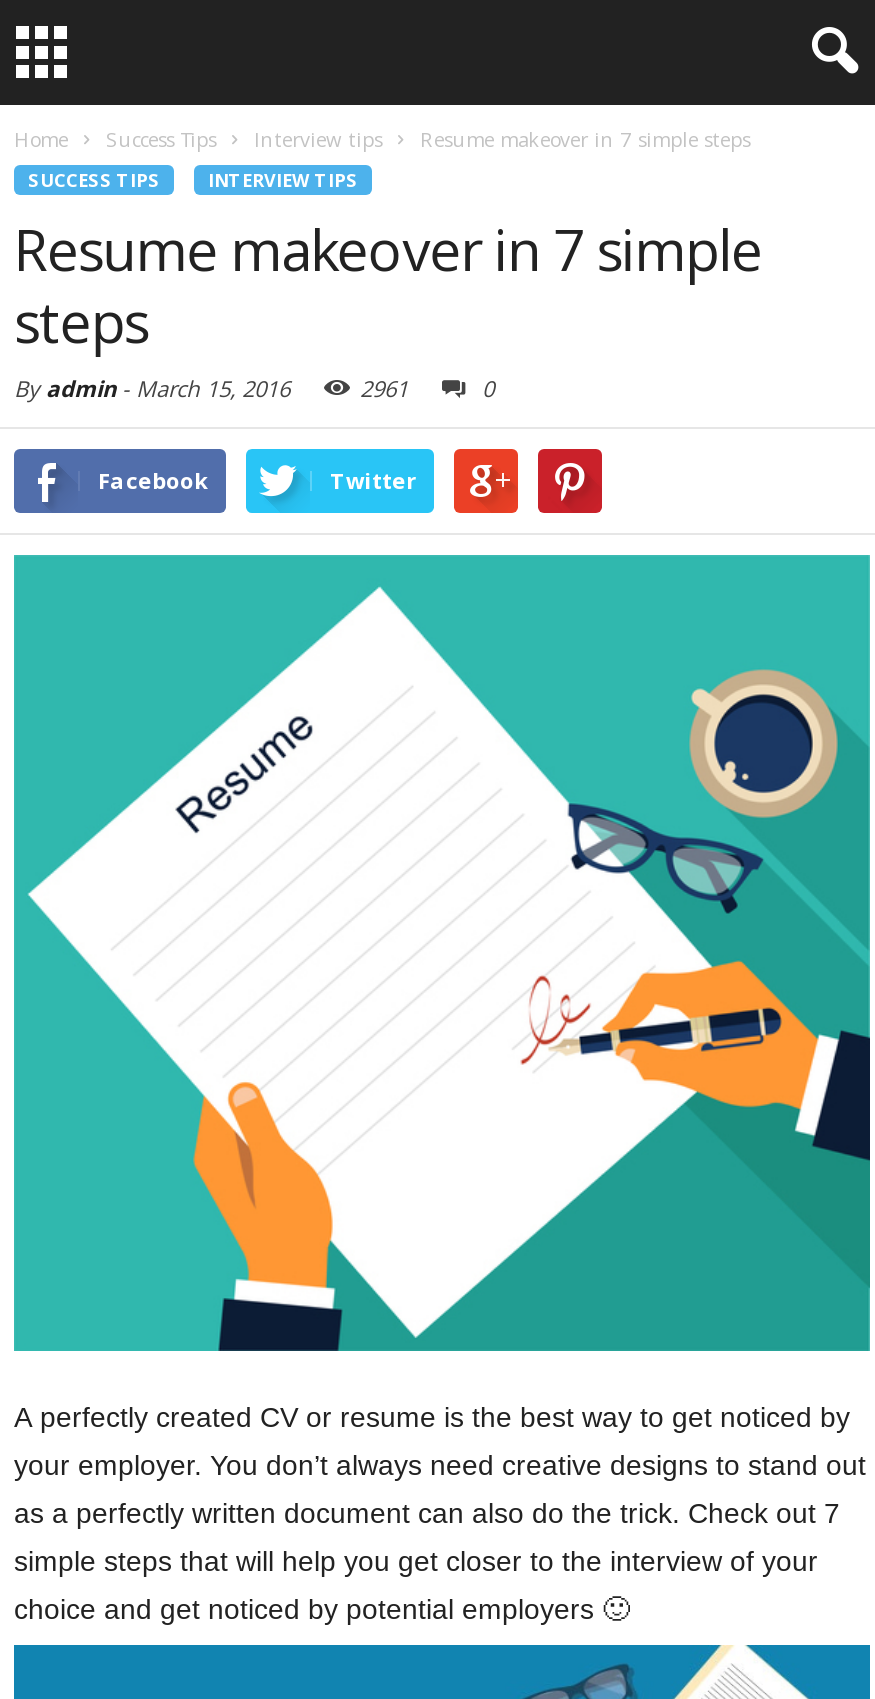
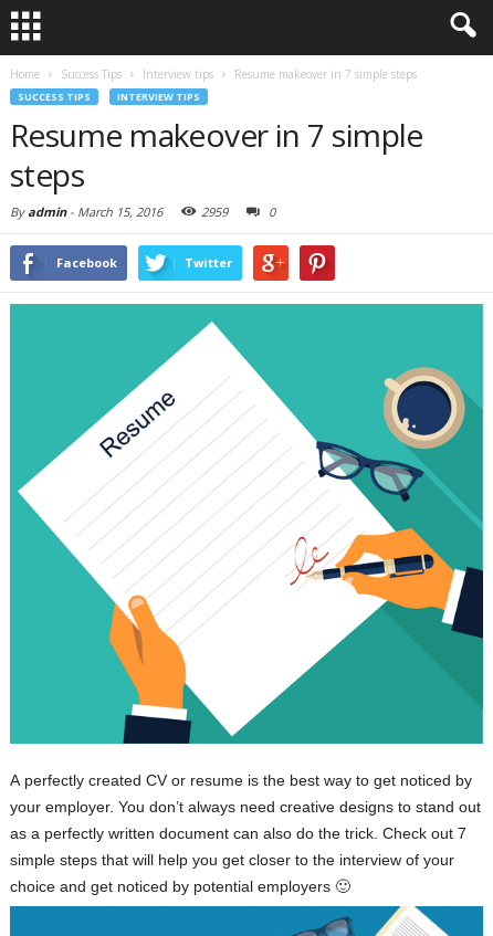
- 2961
+ 2959
